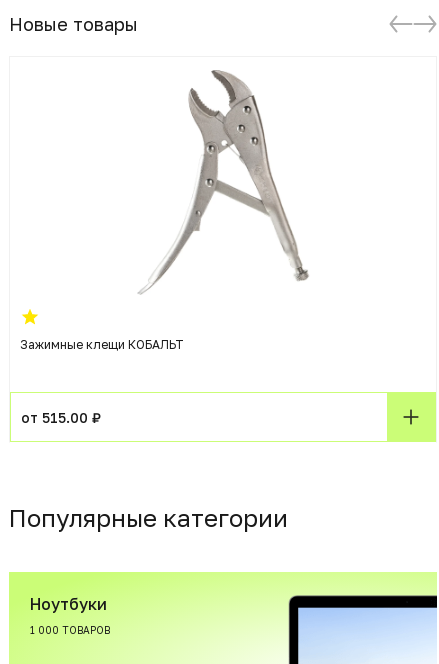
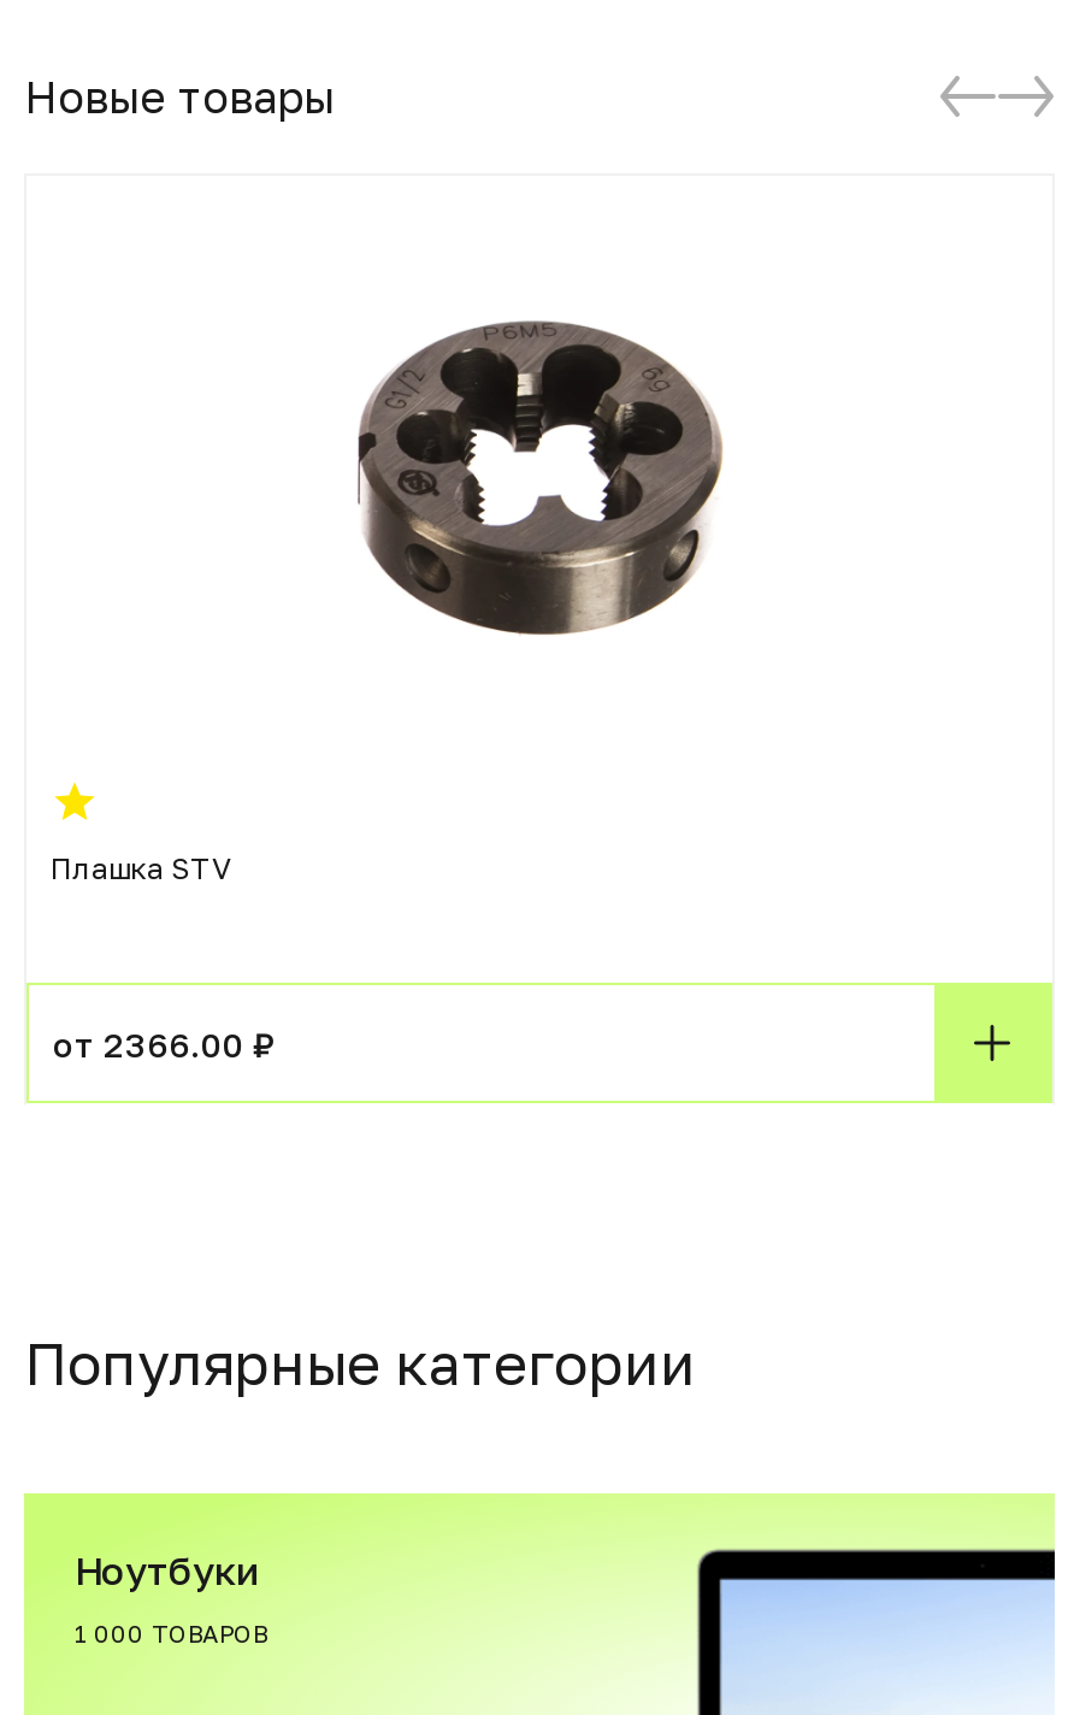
- [image]
+ [image]

- Зажимные клещи КОБАЛЬТ
+ Плашка STV

- от 515.00 ₽
+ от 2366.00 ₽
